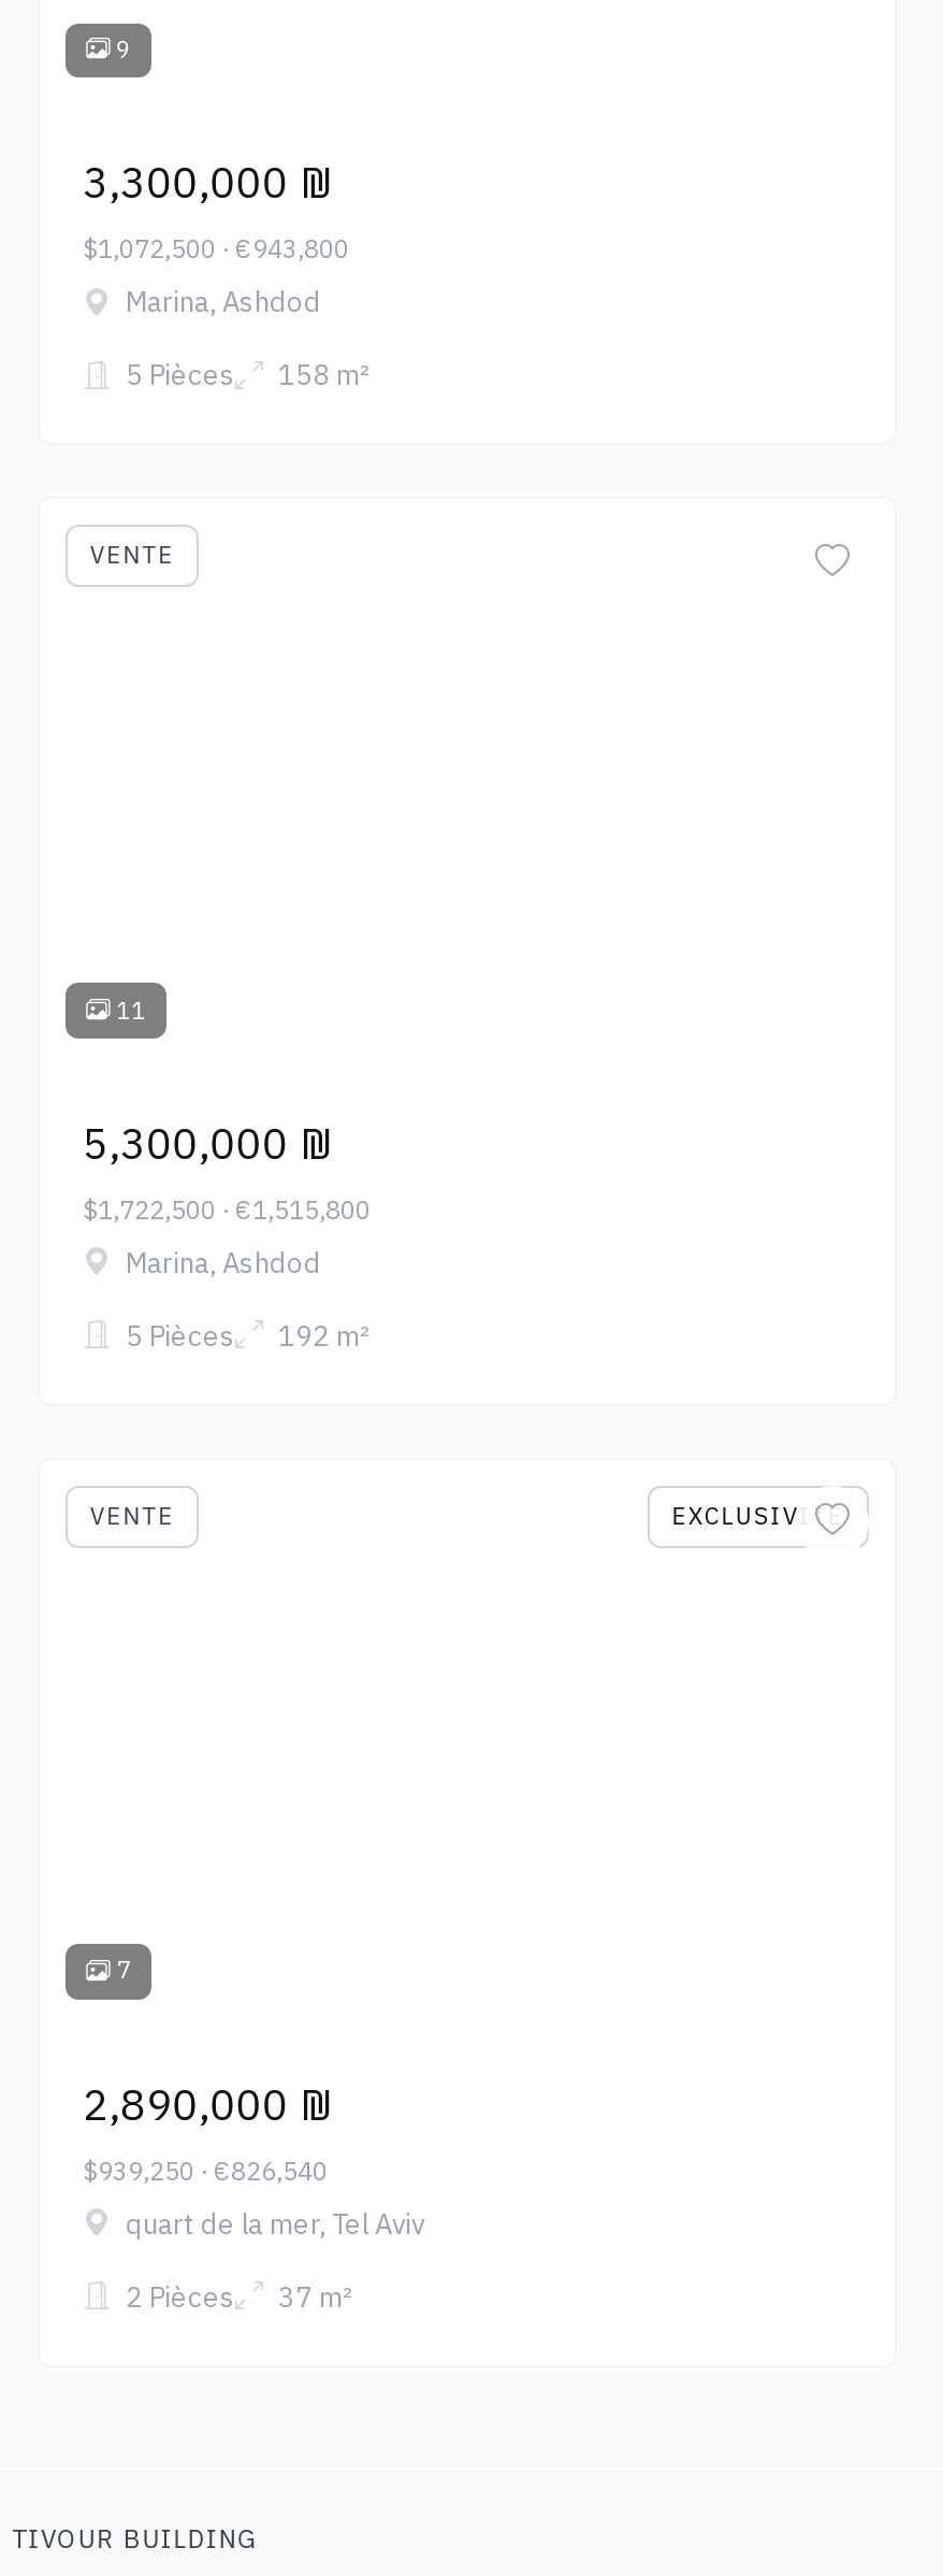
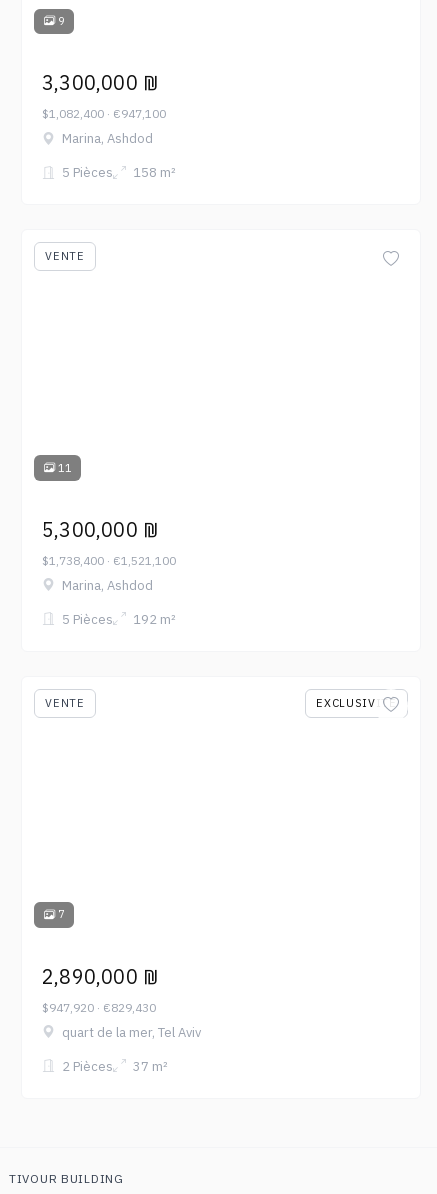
- $1,072,500 · €943,800
+ $1,082,400 · €947,100

- $1,722,500 · €1,515,800
+ $1,738,400 · €1,521,100

- $939,250 · €826,540
+ $947,920 · €829,430
